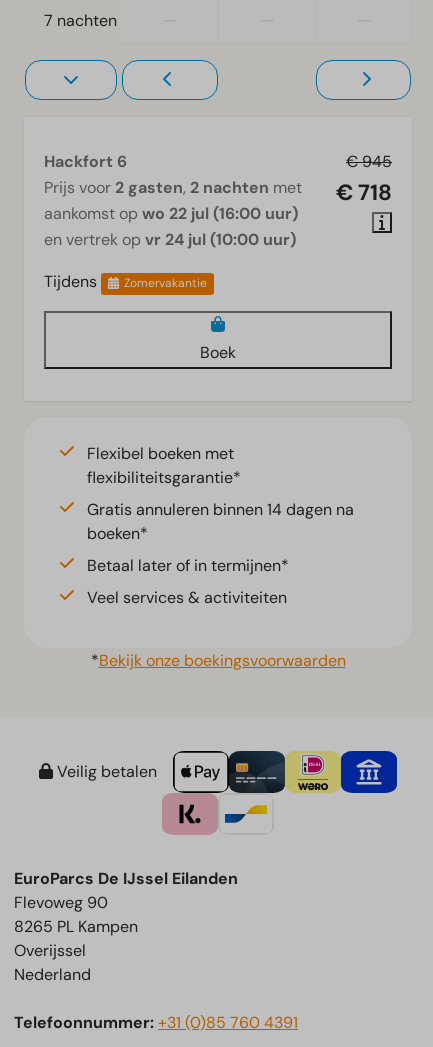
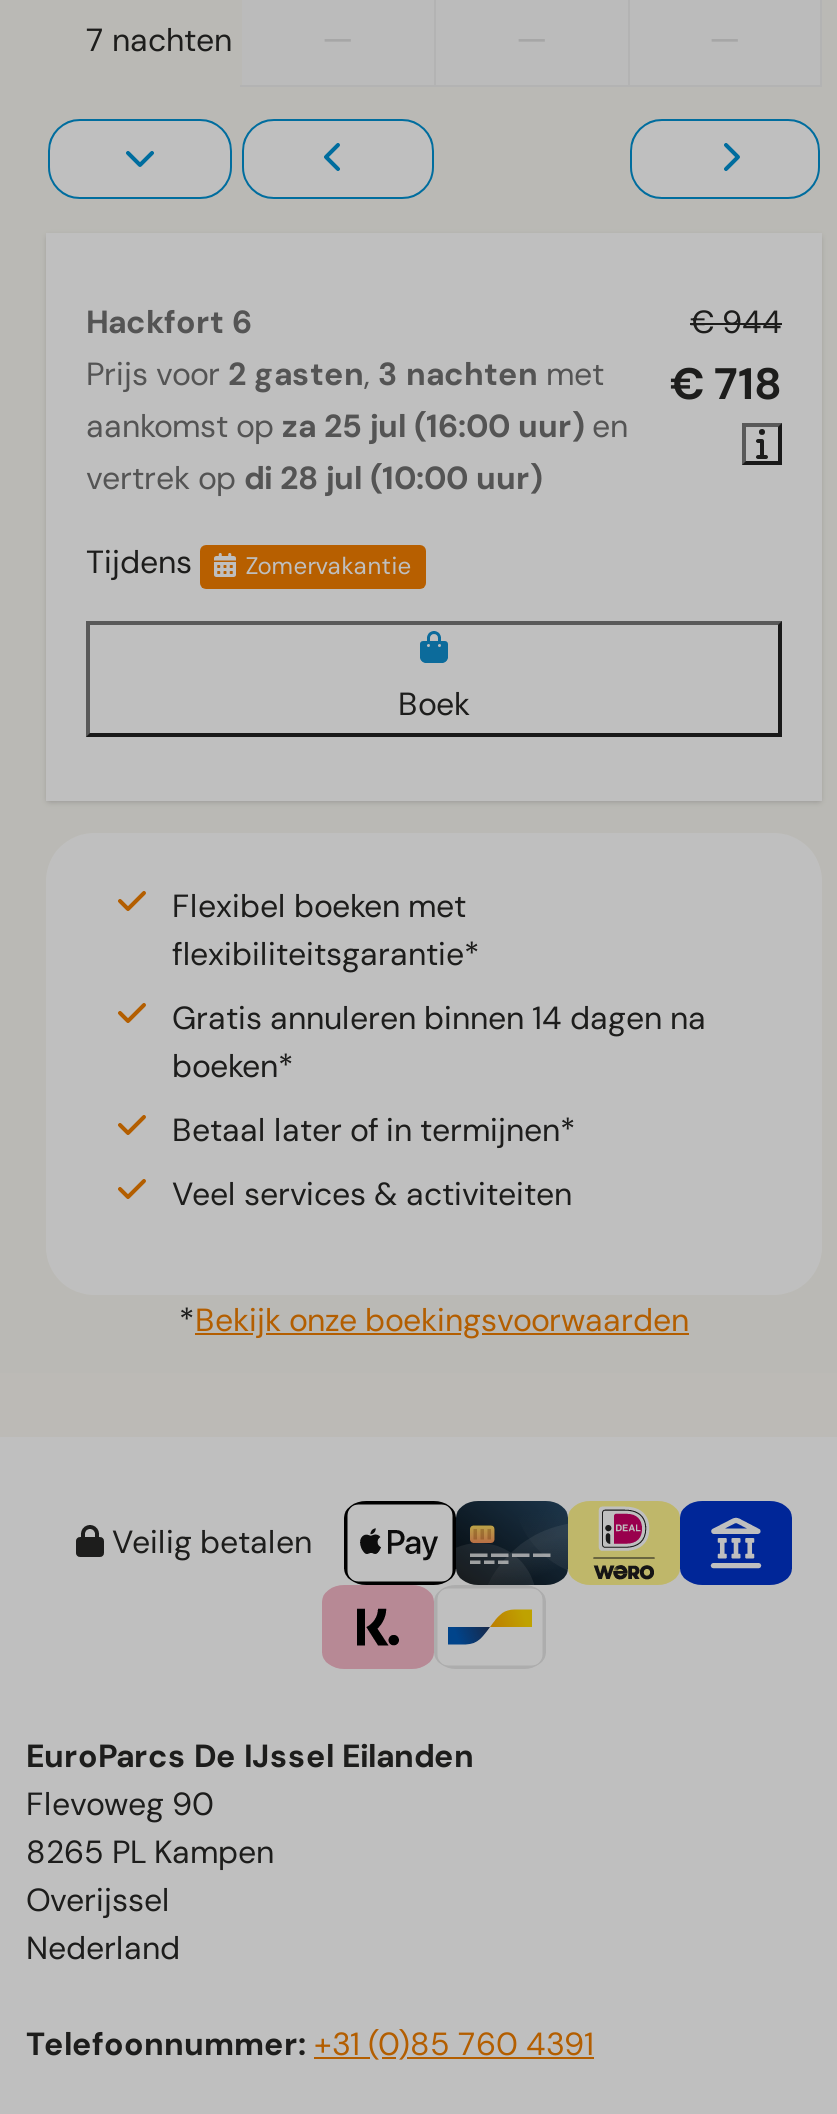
- € 945
+ € 944

- Prijs voor 2 gasten, 2 nachten met
- aankomst op wo 22 jul (16:00 uur)
- en vertrek op vr 24 jul (10:00 uur)
+ Prijs voor 2 gasten, 3 nachten met
+ aankomst op za 25 jul (16:00 uur) en
+ vertrek op di 28 jul (10:00 uur)
